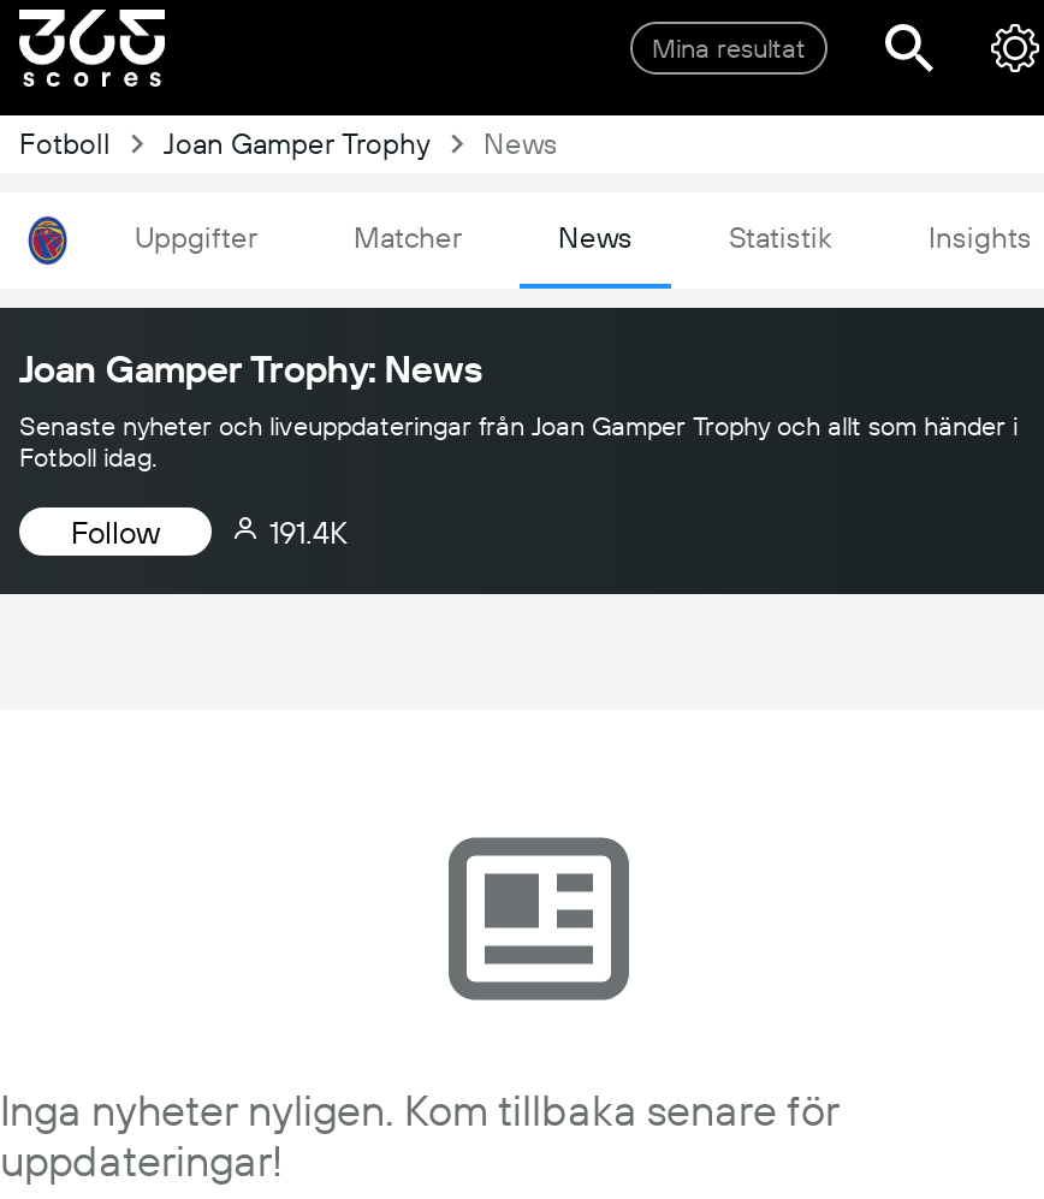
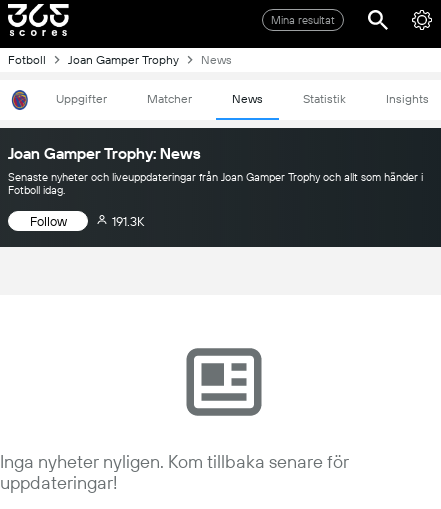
- 191.4K
+ 191.3K
